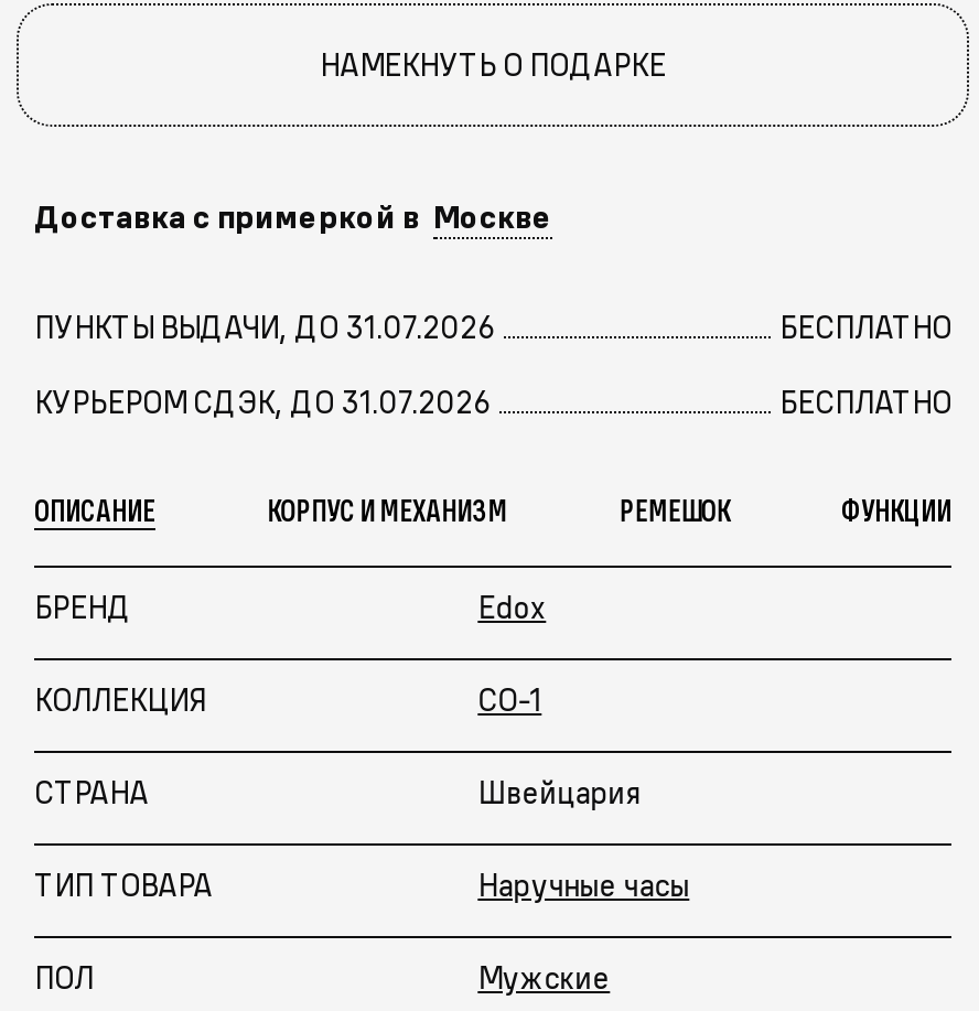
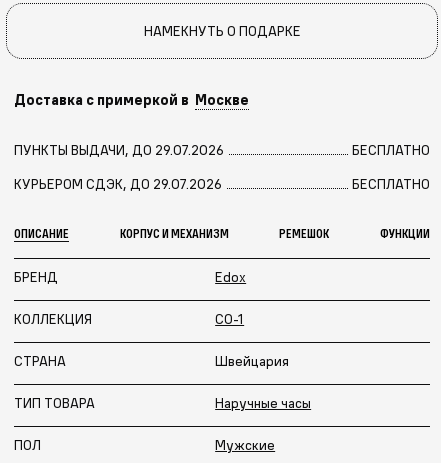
- ПУНКТЫ ВЫДАЧИ, ДО 31.07.2026
+ ПУНКТЫ ВЫДАЧИ, ДО 29.07.2026

- КУРЬЕРОМ СДЭК, ДО 31.07.2026
+ КУРЬЕРОМ СДЭК, ДО 29.07.2026
